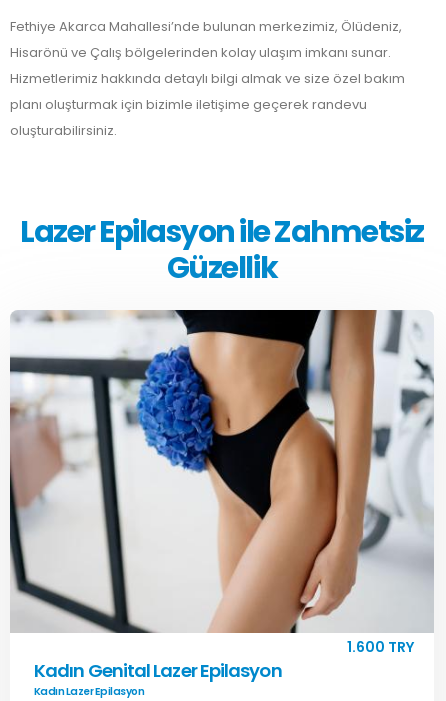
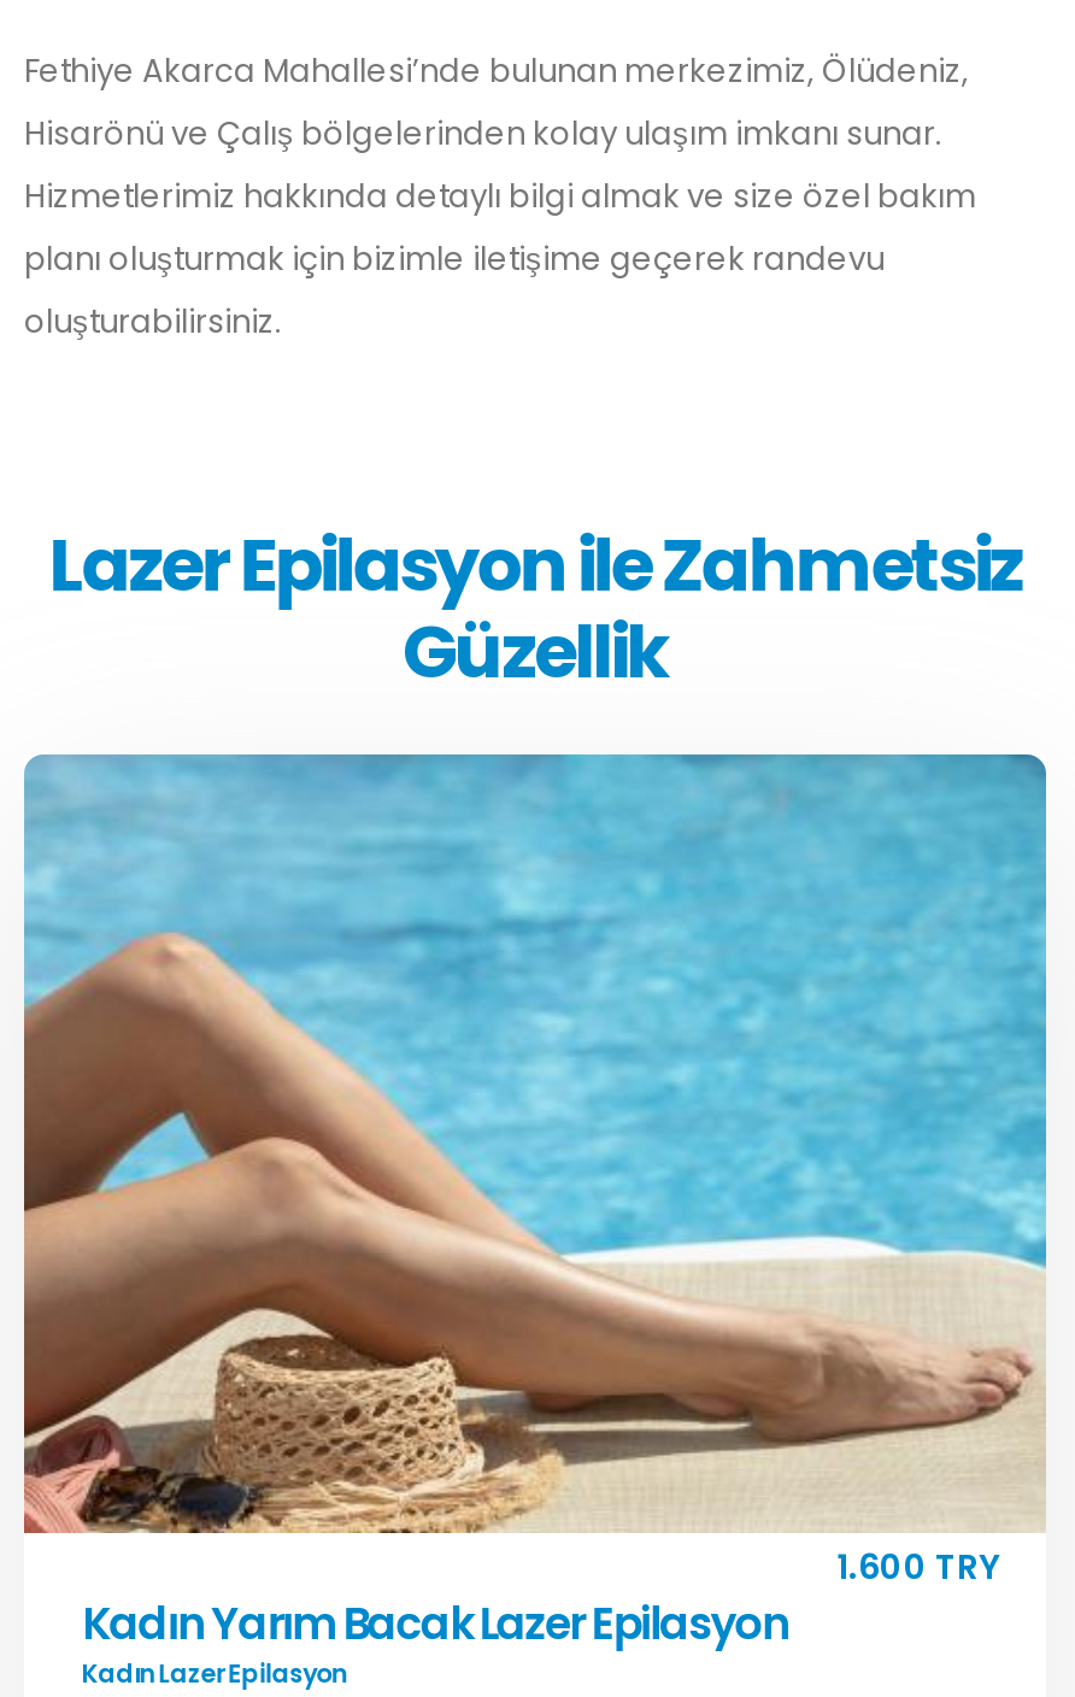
- [image]
- Kadın Genital Lazer Epilasyon
+ [image]
+ Kadın Yarım Bacak Lazer Epilasyon
